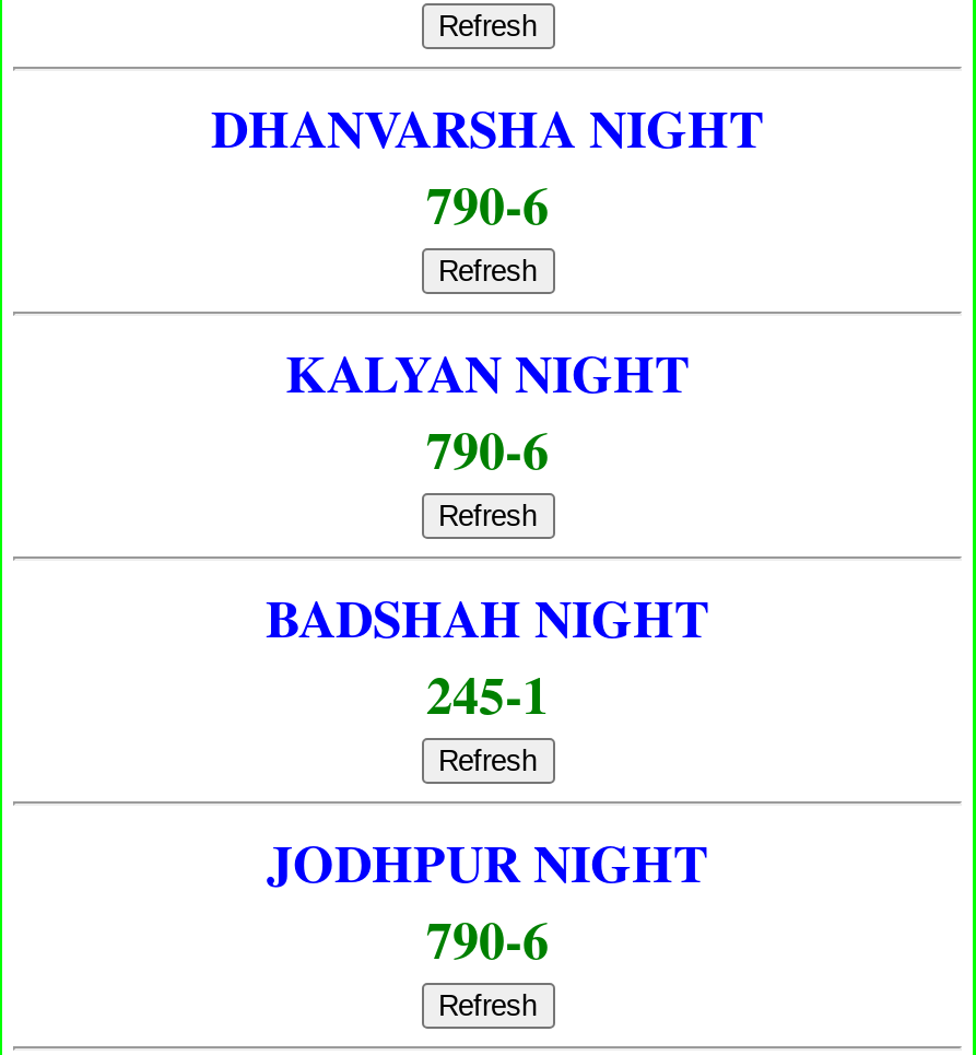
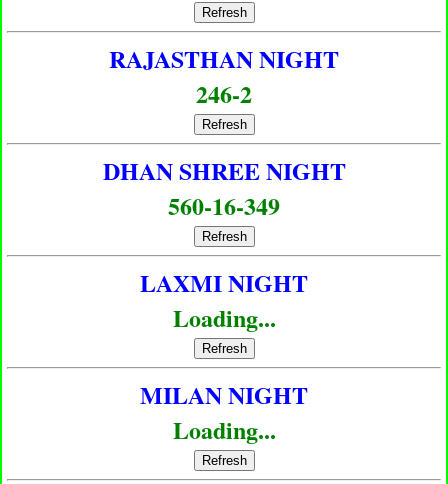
- DHANVARSHA NIGHT
+ RAJASTHAN NIGHT

- 790-6
+ 246-2

- KALYAN NIGHT
- 790-6
+ DHAN SHREE NIGHT
+ 560-16-349

- BADSHAH NIGHT
- 245-1
+ LAXMI NIGHT
+ Loading...

- JODHPUR NIGHT
- 790-6
+ MILAN NIGHT
+ Loading...
